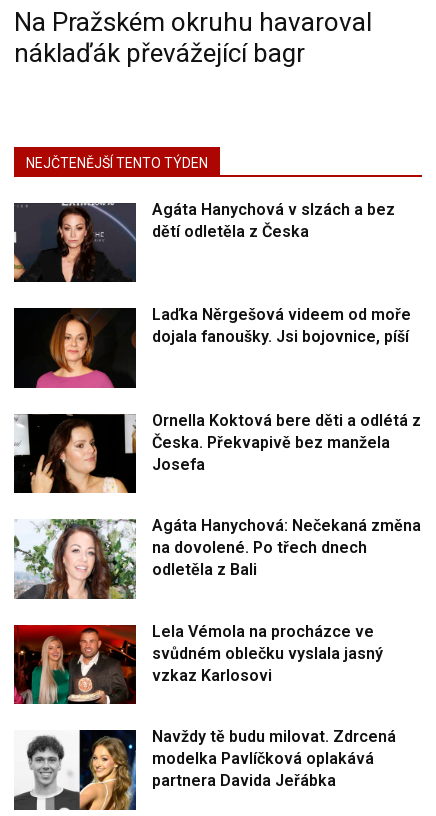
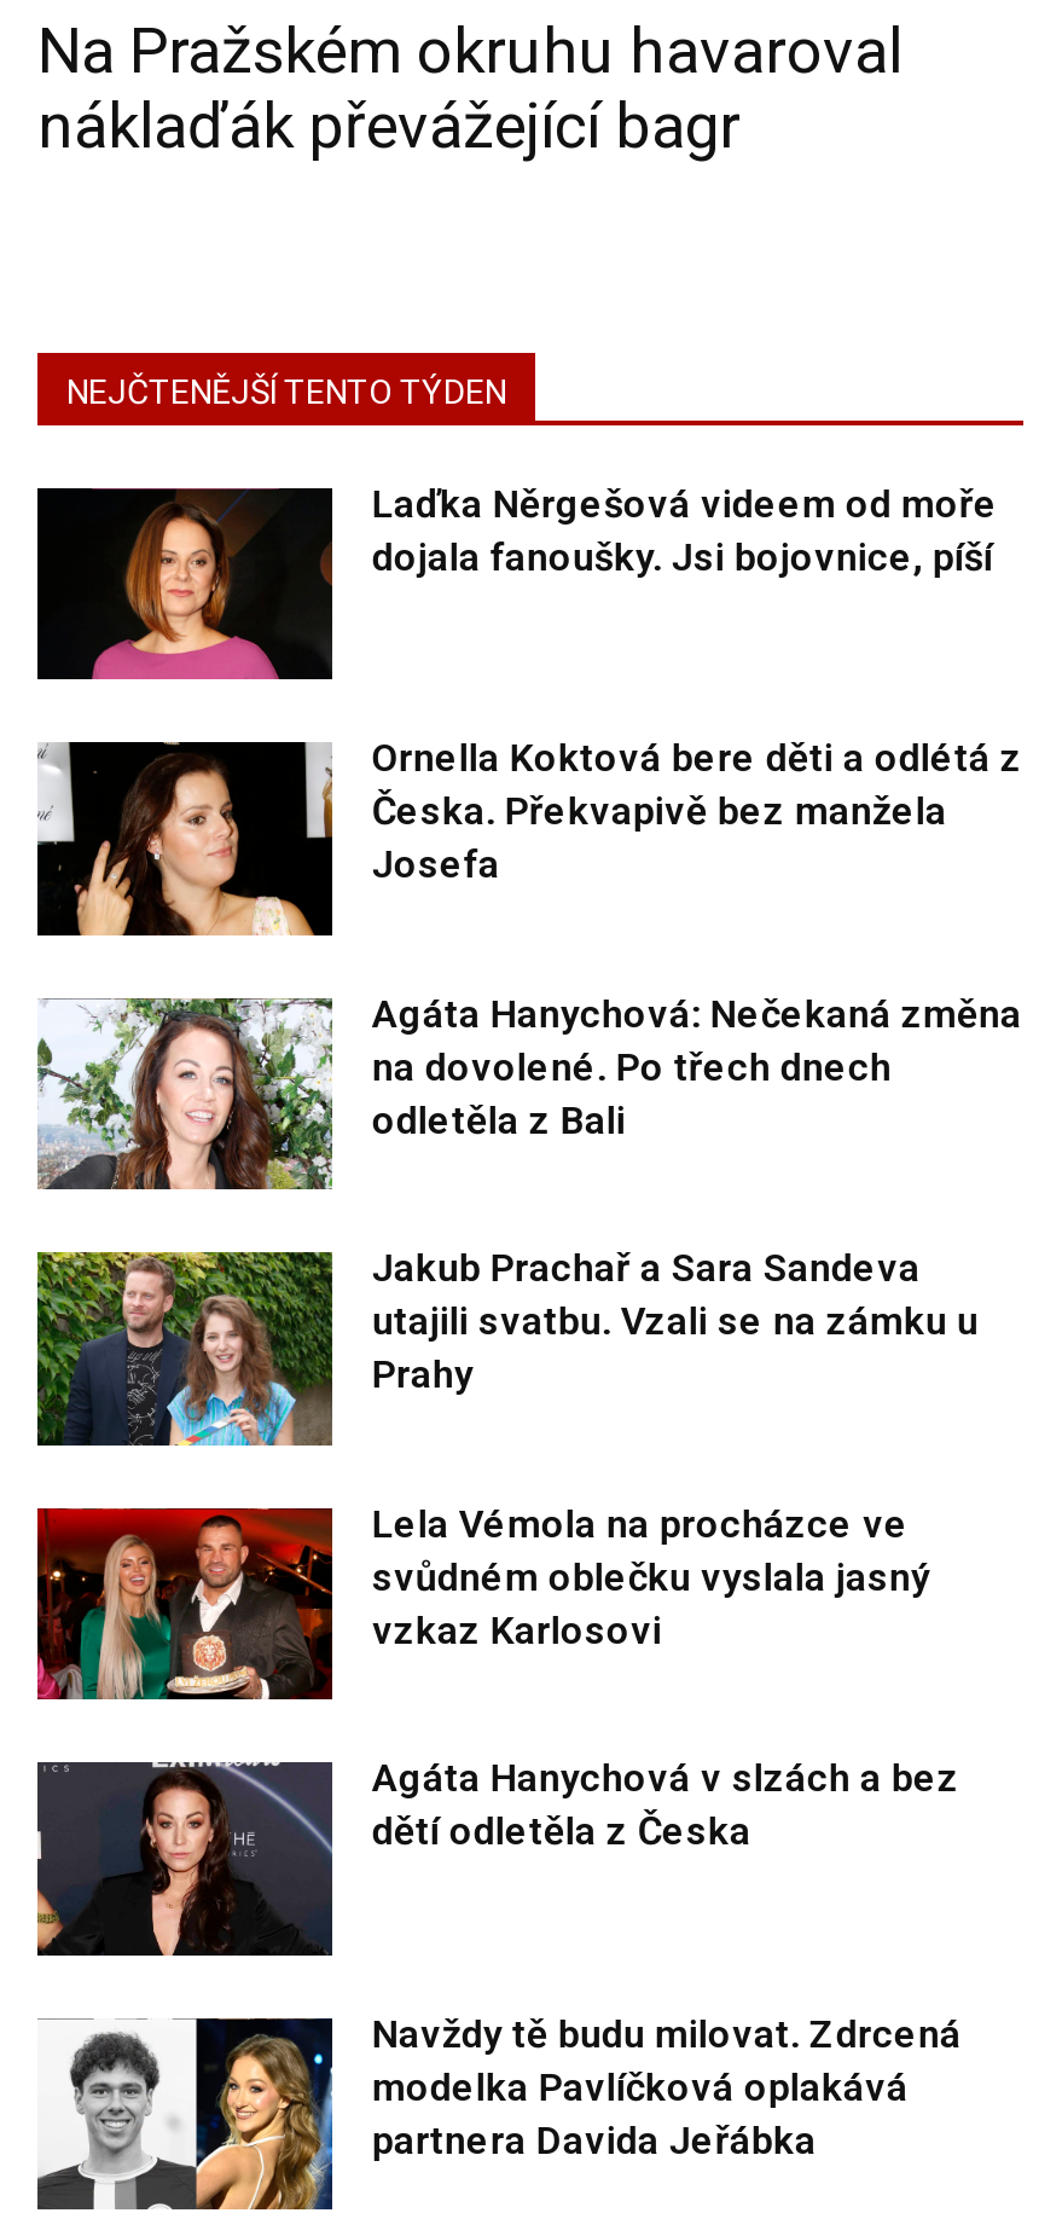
moved down: [image] | Agáta Hanychová v slzách a bez | dětí odletěla z Česka

moved up: [image] | Laďka Něrgešová videem od moře | dojala fanoušky. Jsi bojovnice, píší | ... | na dovolené. Po třech dnech | odletěla z Bali

+ [image]
+ Jakub Prachař a Sara Sandeva
+ utajili svatbu. Vzali se na zámku u
+ Prahy
